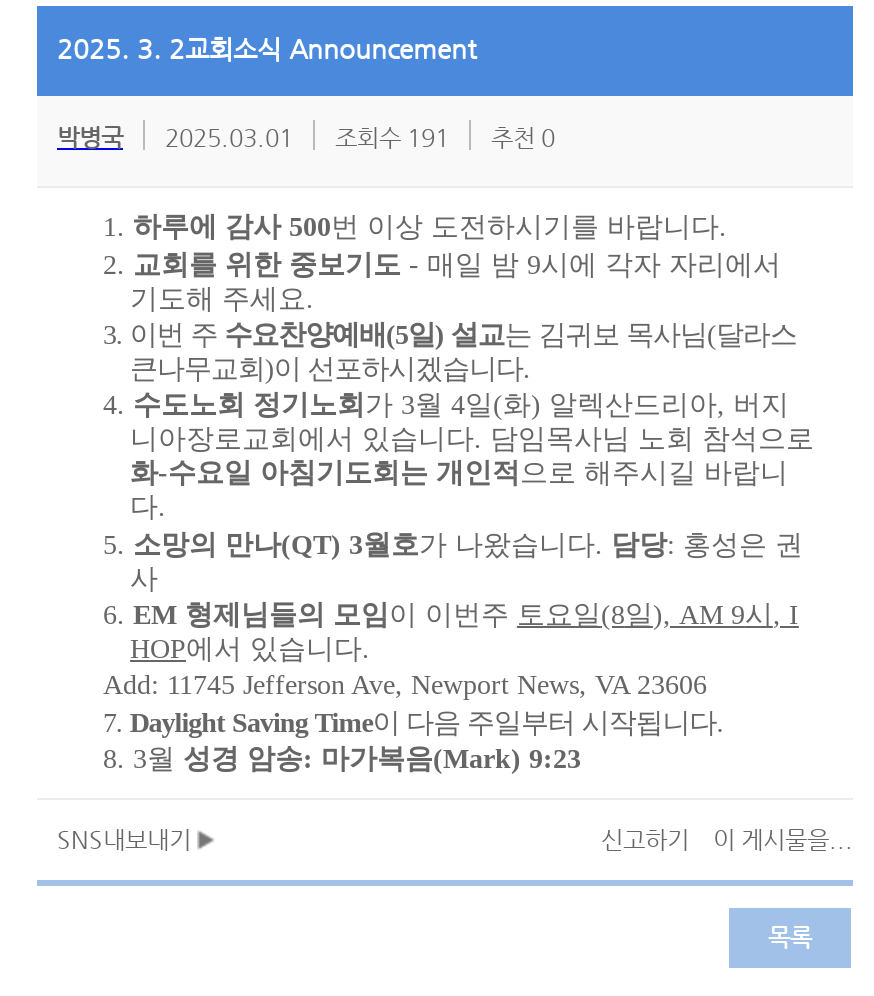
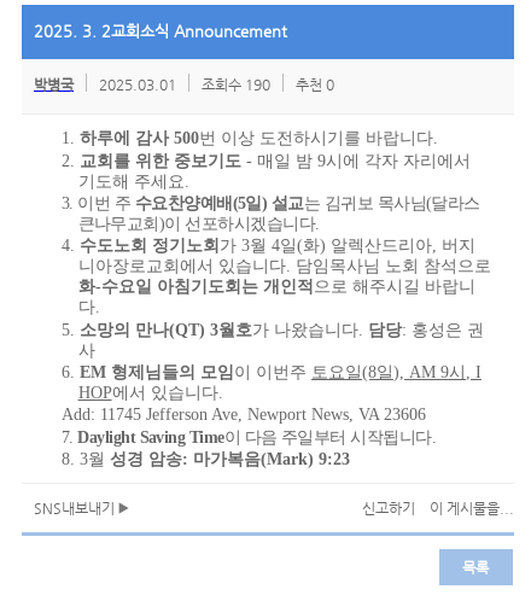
- 박병국 2025.03.01 조회수 191 추천 0
+ 박병국 2025.03.01 조회수 190 추천 0
